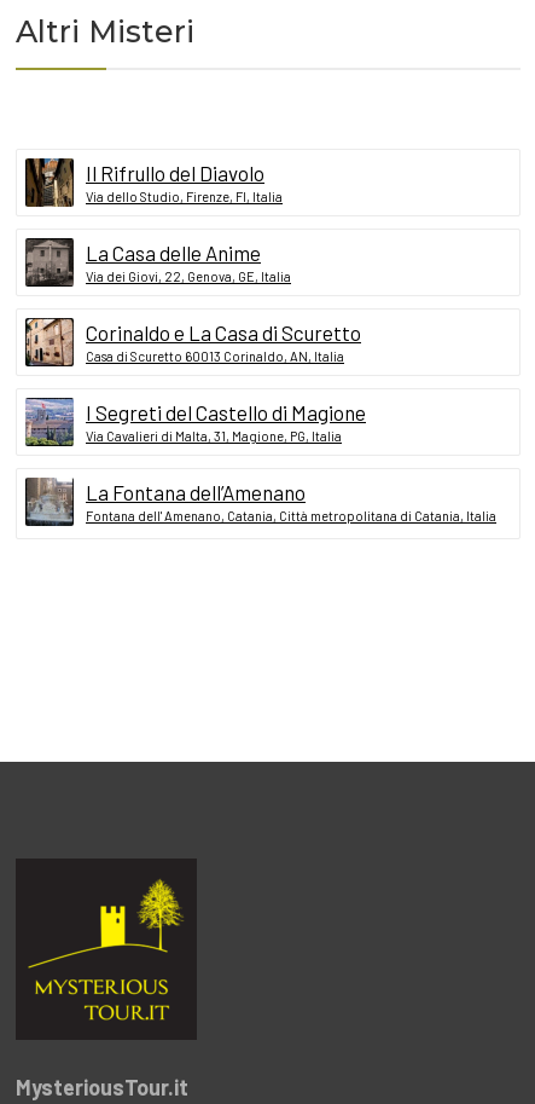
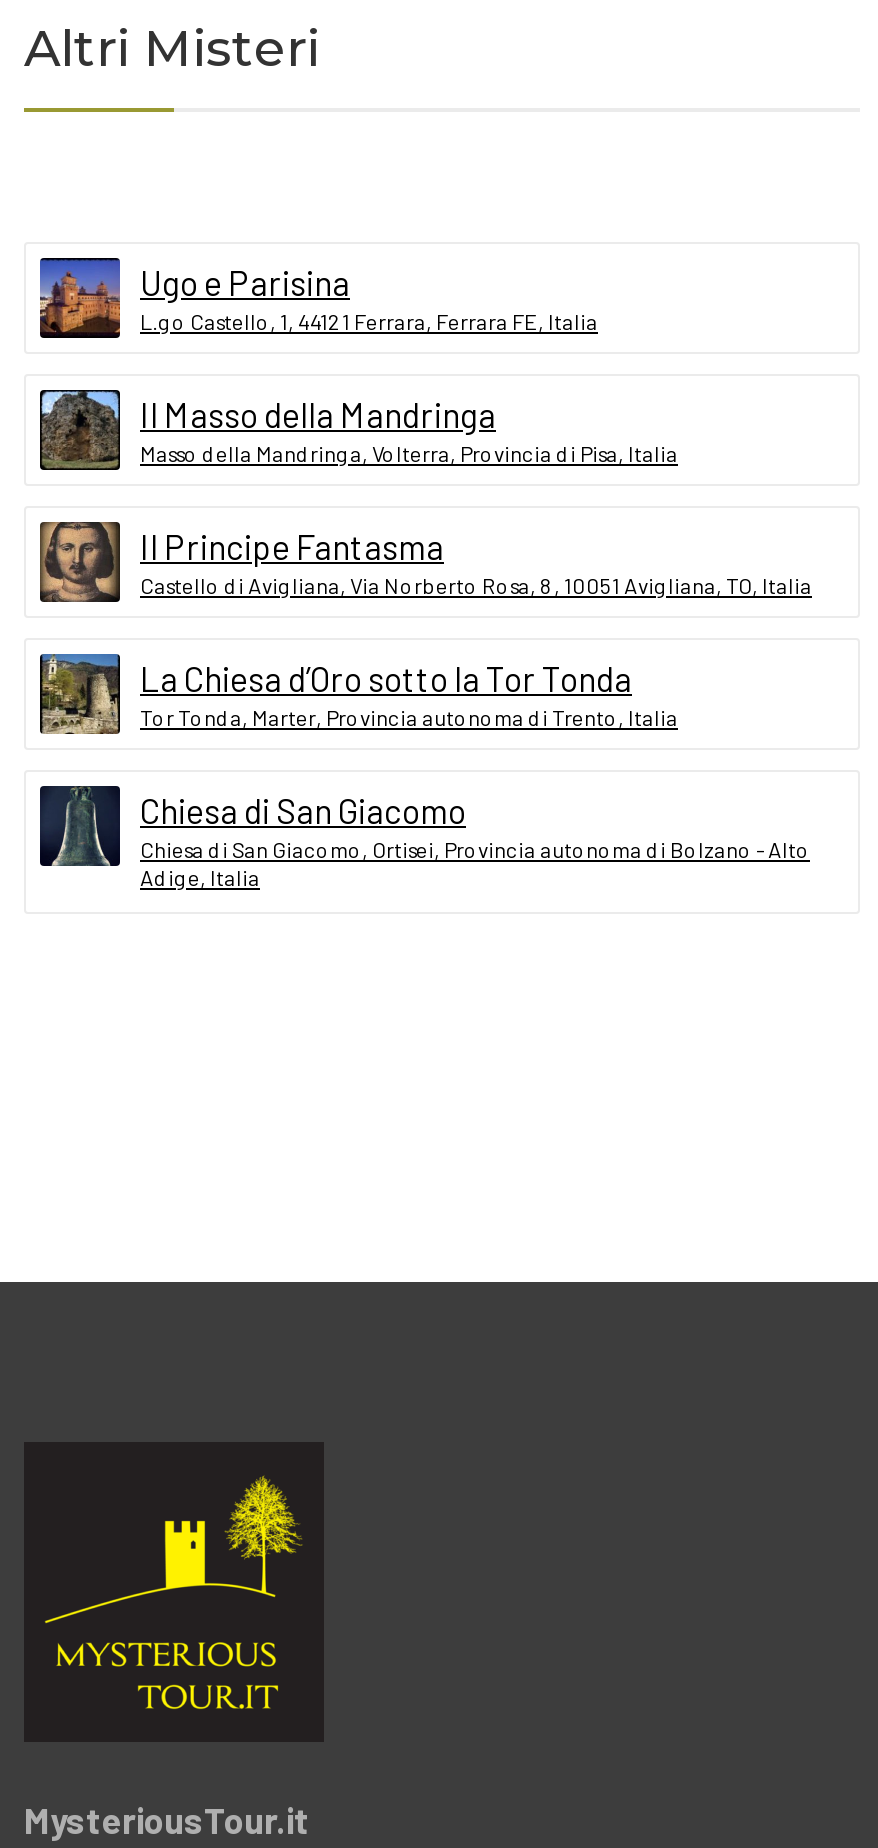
- [image]
- Il Rifrullo del Diavolo
- Via dello Studio, Firenze, FI, Italia
+ [image]
+ Ugo e Parisina
+ L.go Castello, 1, 44121 Ferrara, Ferrara FE, Italia

- [image]
- La Casa delle Anime
- Via dei Giovi, 22, Genova, GE, Italia
+ [image]
+ Il Masso della Mandringa
+ Masso della Mandringa, Volterra, Provincia di Pisa, Italia

- [image]
- Corinaldo e La Casa di Scuretto
- Casa di Scuretto 60013 Corinaldo, AN, Italia
+ [image]
+ Il Principe Fantasma
+ Castello di Avigliana, Via Norberto Rosa, 8, 10051 Avigliana, TO, Italia

- [image]
- I Segreti del Castello di Magione
- Via Cavalieri di Malta, 31, Magione, PG, Italia
+ [image]
+ La Chiesa d’Oro sotto la Tor Tonda
+ Tor Tonda, Marter, Provincia autonoma di Trento, Italia

- [image]
- La Fontana dell’Amenano
- Fontana dell' Amenano, Catania, Città metropolitana di Catania, Italia
+ [image]
+ Chiesa di San Giacomo
+ Chiesa di San Giacomo, Ortisei, Provincia autonoma di Bolzano - Alto
+ Adige, Italia
